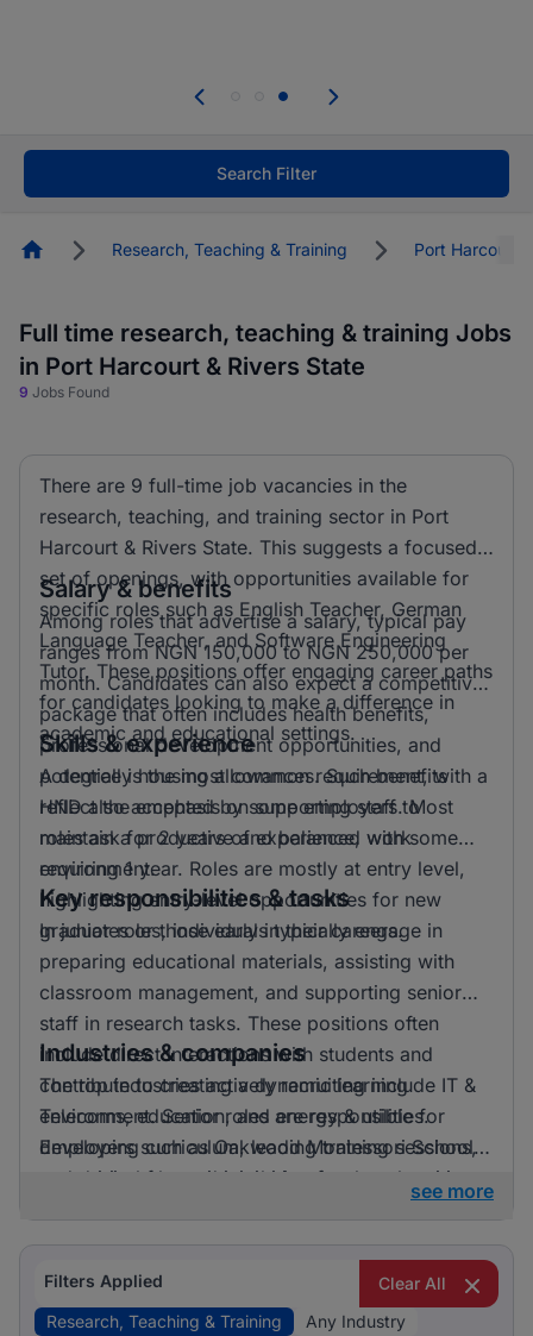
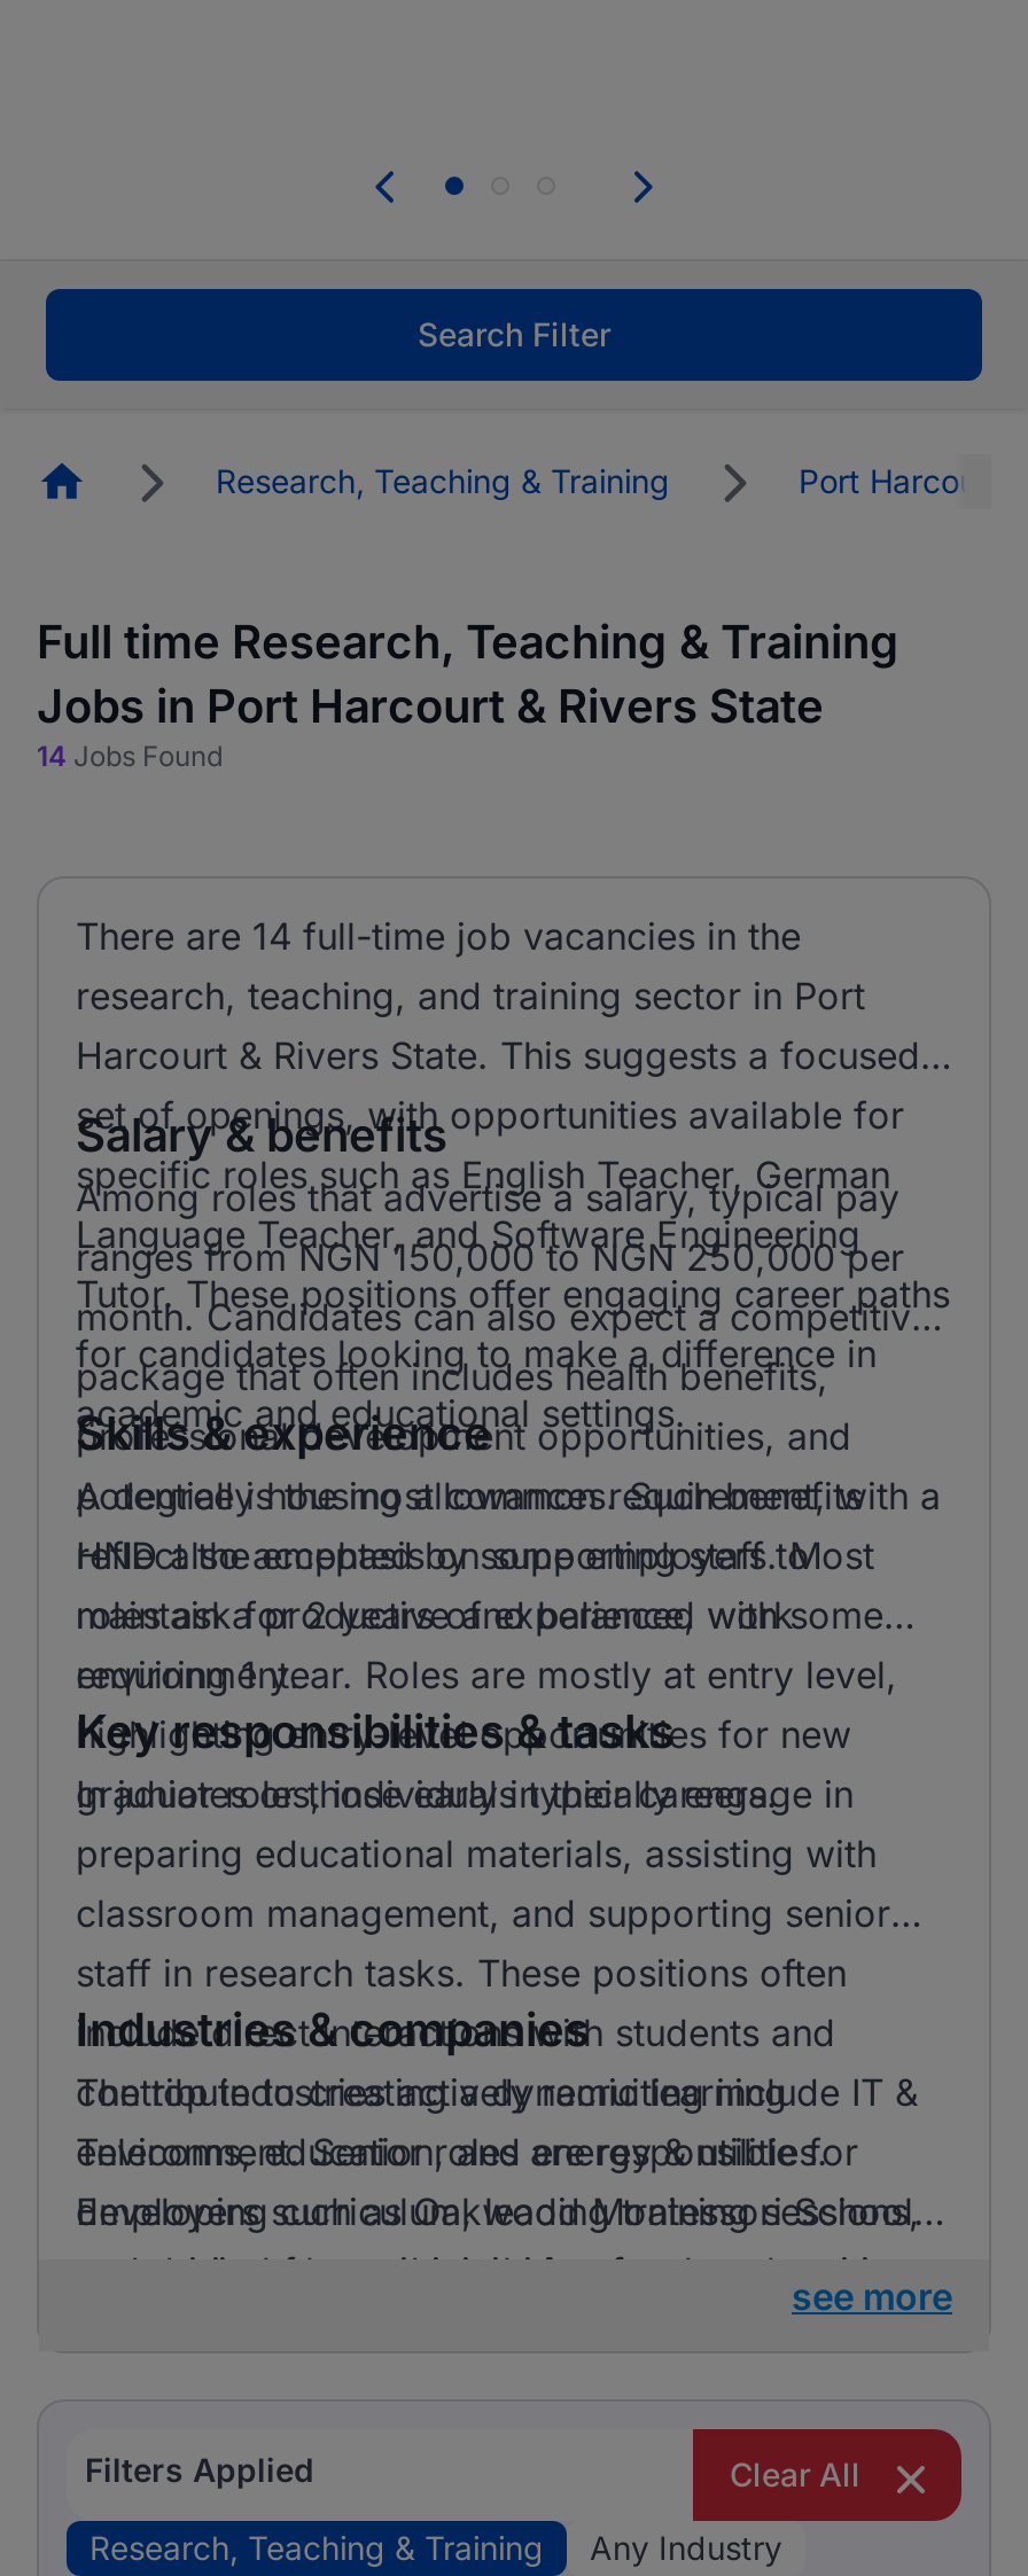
- Full time research, teaching & training Jobs
- in Port Harcourt & Rivers State
- 9 Jobs Found
+ Full time Research, Teaching & Training
+ Jobs in Port Harcourt & Rivers State
+ 14 Jobs Found

- There are 9 full-time job vacancies in the
+ There are 14 full-time job vacancies in the
